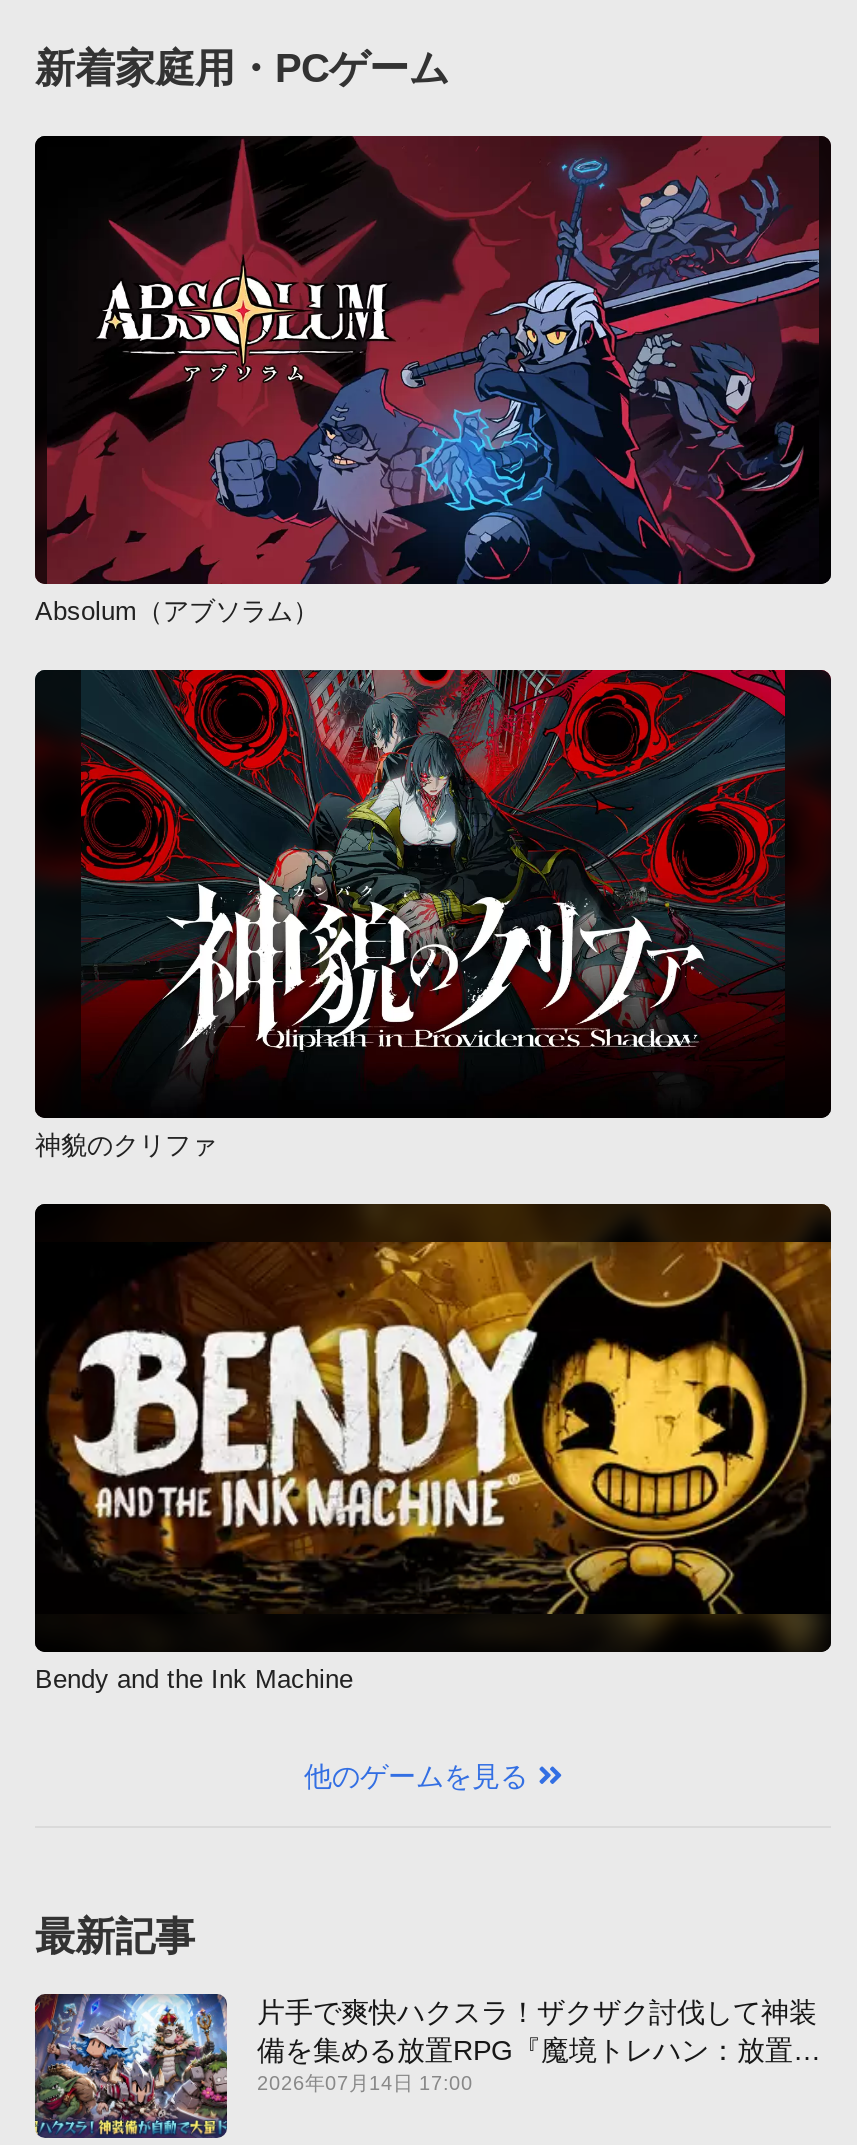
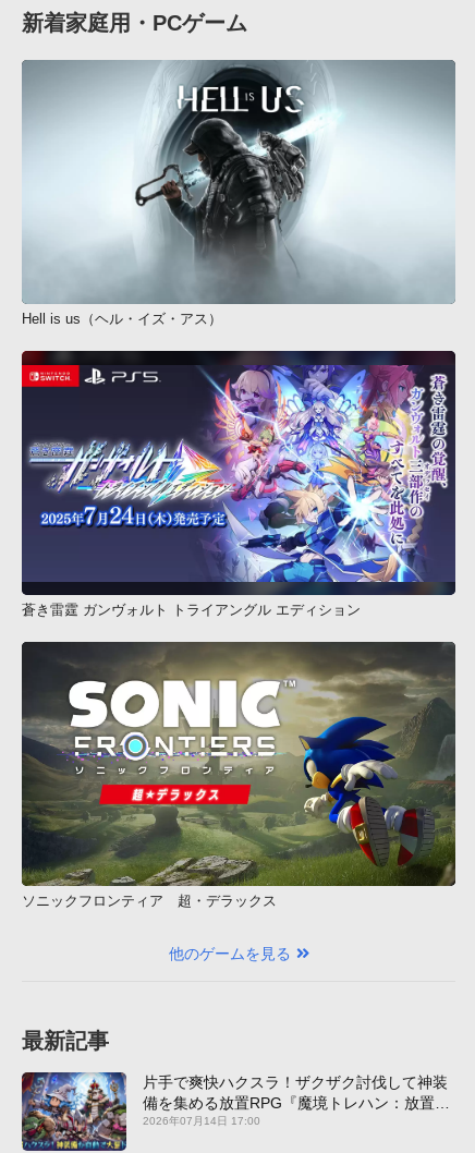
- [image]
- Absolum（アブソラム）
+ [image]
+ Hell is us（ヘル・イズ・アス）

- [image]
- 神貌のクリファ
+ [image]
+ 蒼き雷霆 ガンヴォルト トライアングル エディション

- [image]
- Bendy and the Ink Machine
+ [image]
+ ソニックフロンティア 超・デラックス
